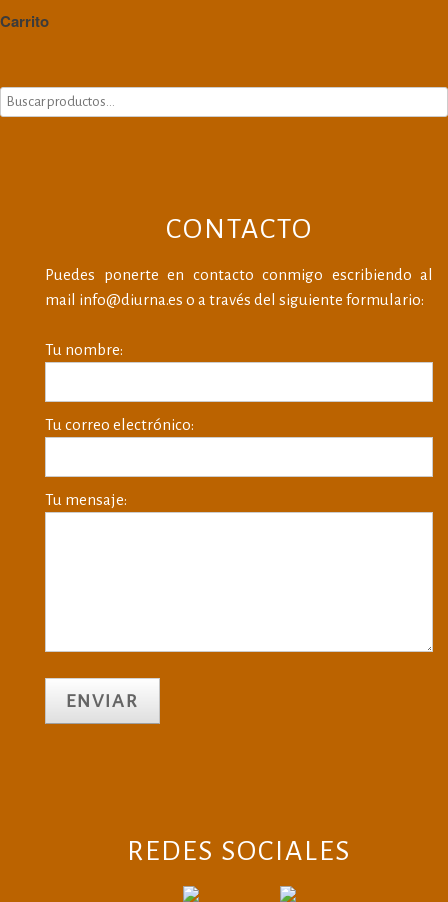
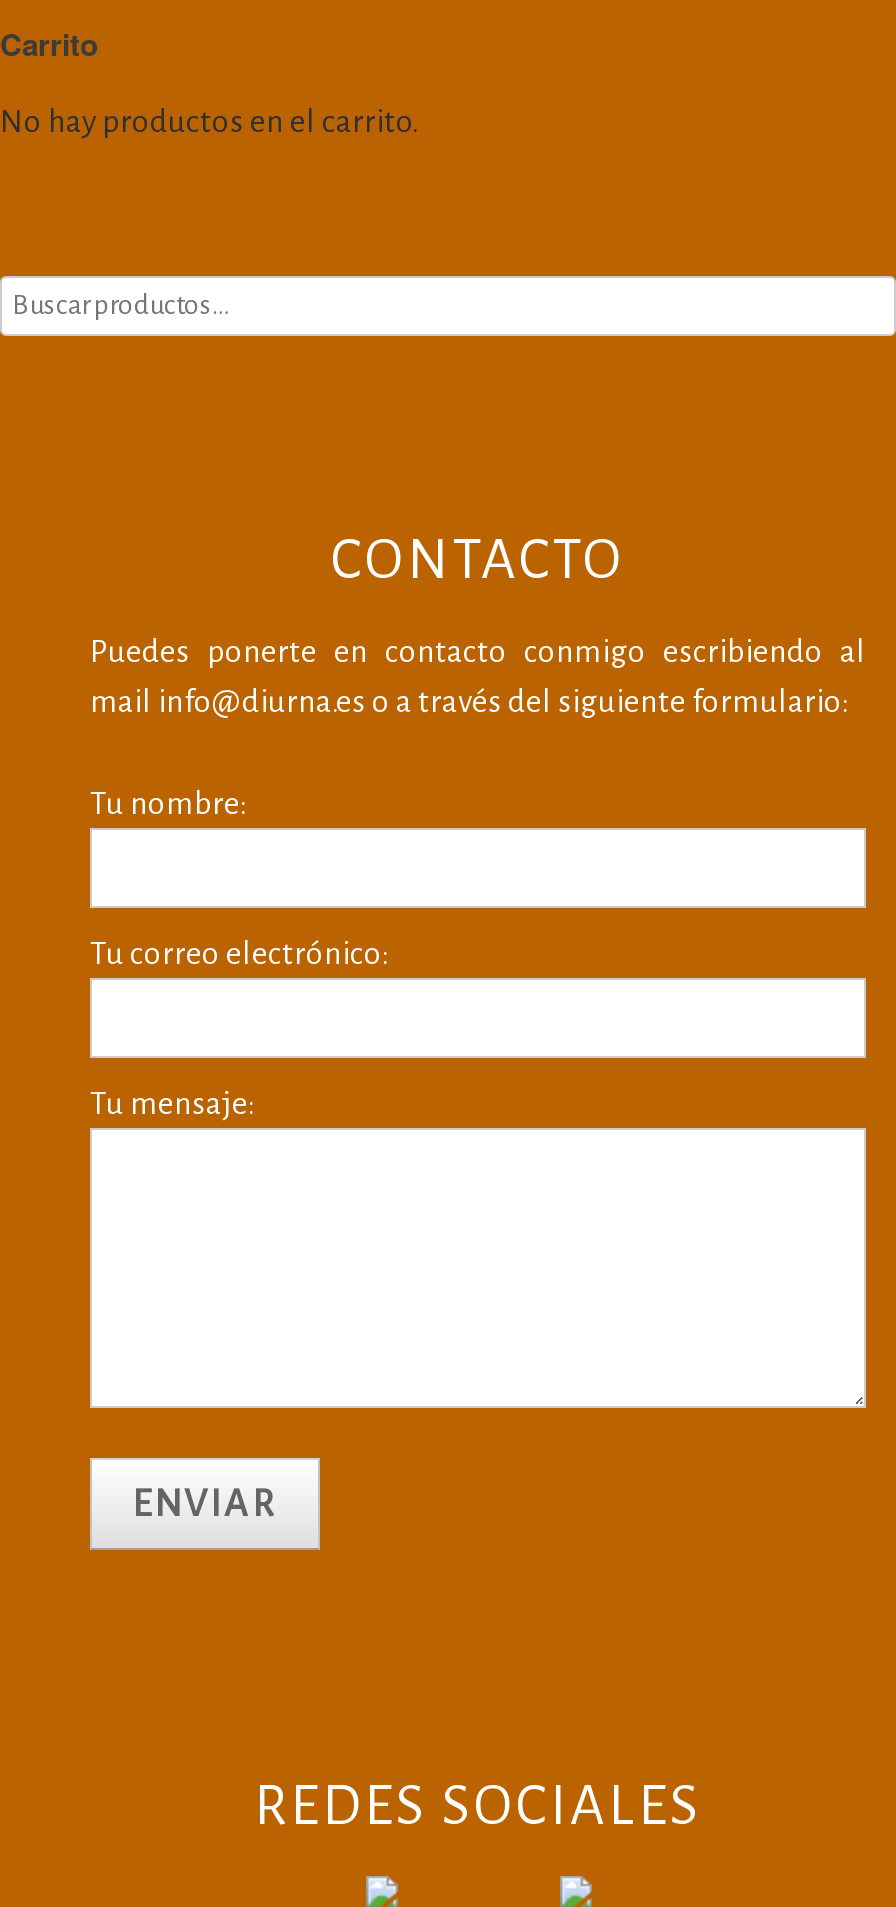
+ No hay productos en el carrito.
